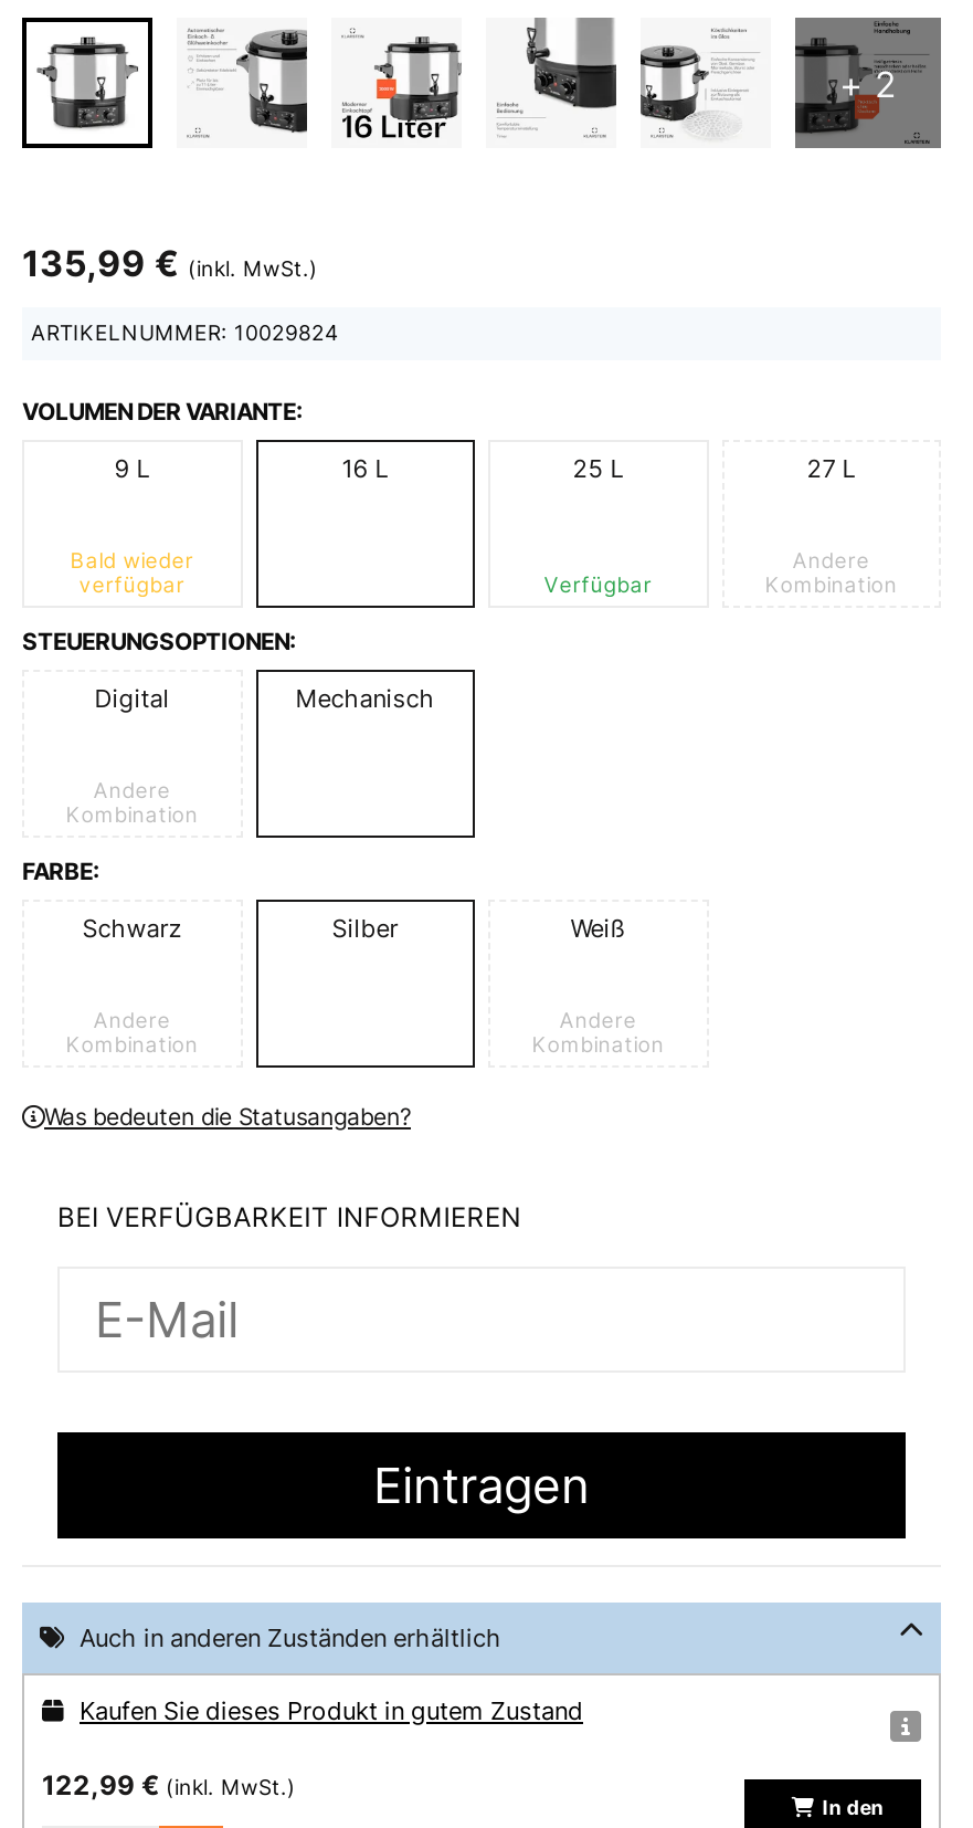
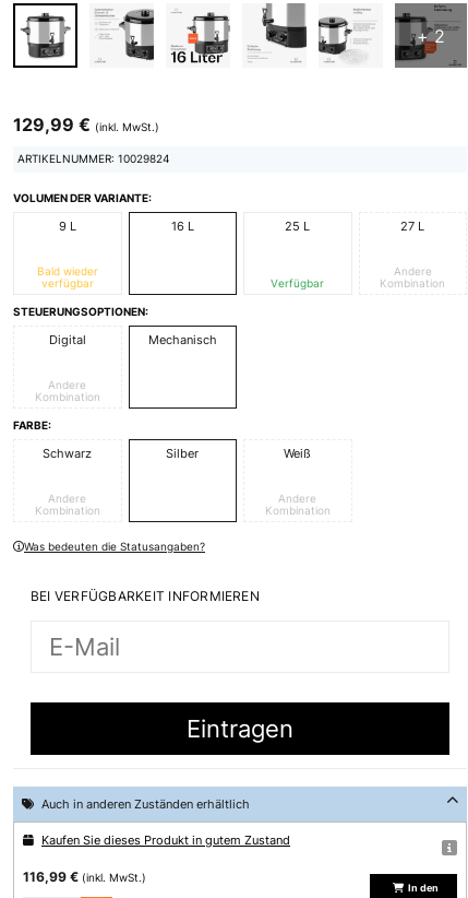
- 135,99 €(inkl. MwSt.)
+ 129,99 €(inkl. MwSt.)

- 122,99 €(inkl. MwSt.)
+ 116,99 €(inkl. MwSt.)
